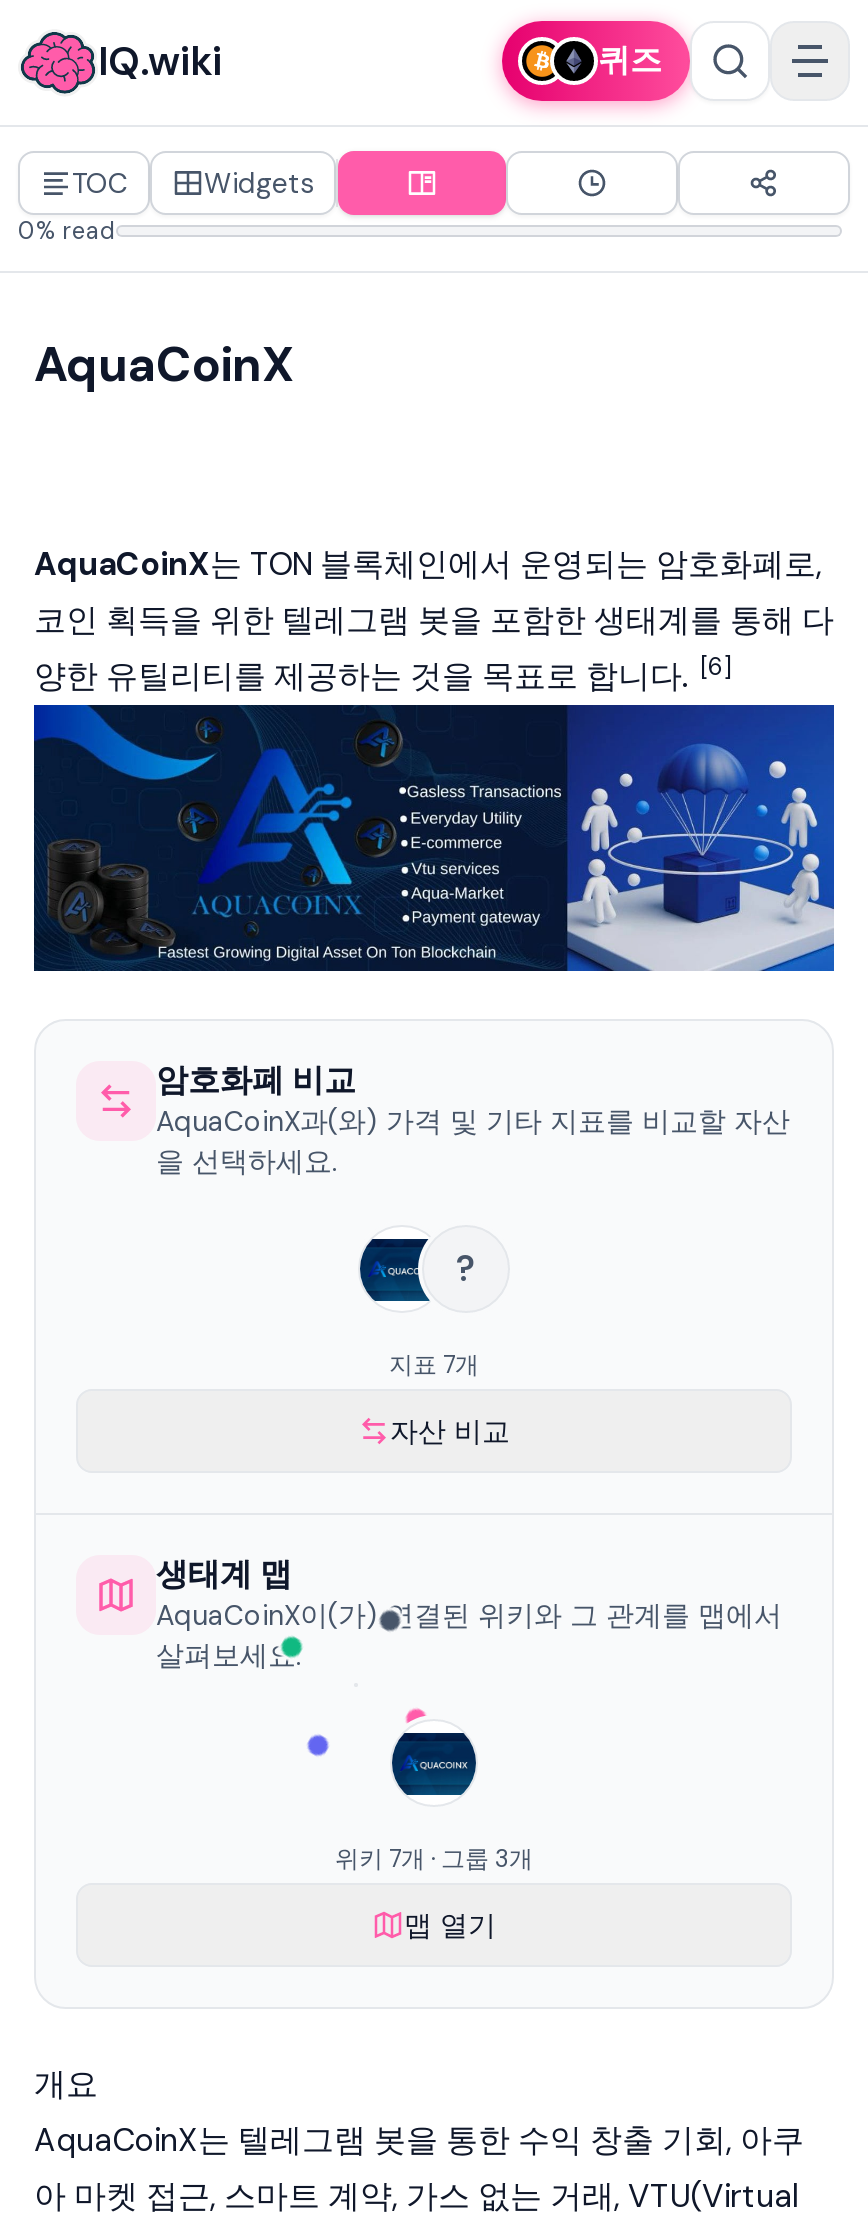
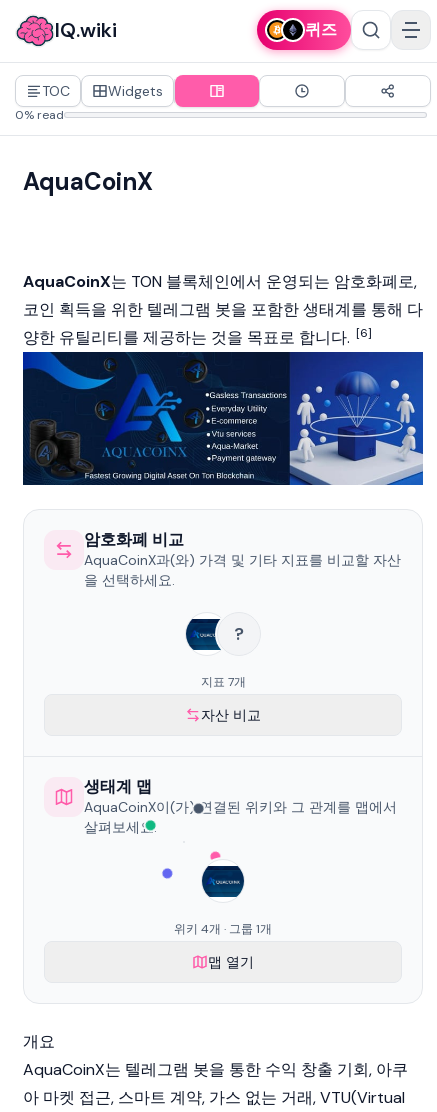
- 위키 7개 · 그룹 3개
+ 위키 4개 · 그룹 1개
